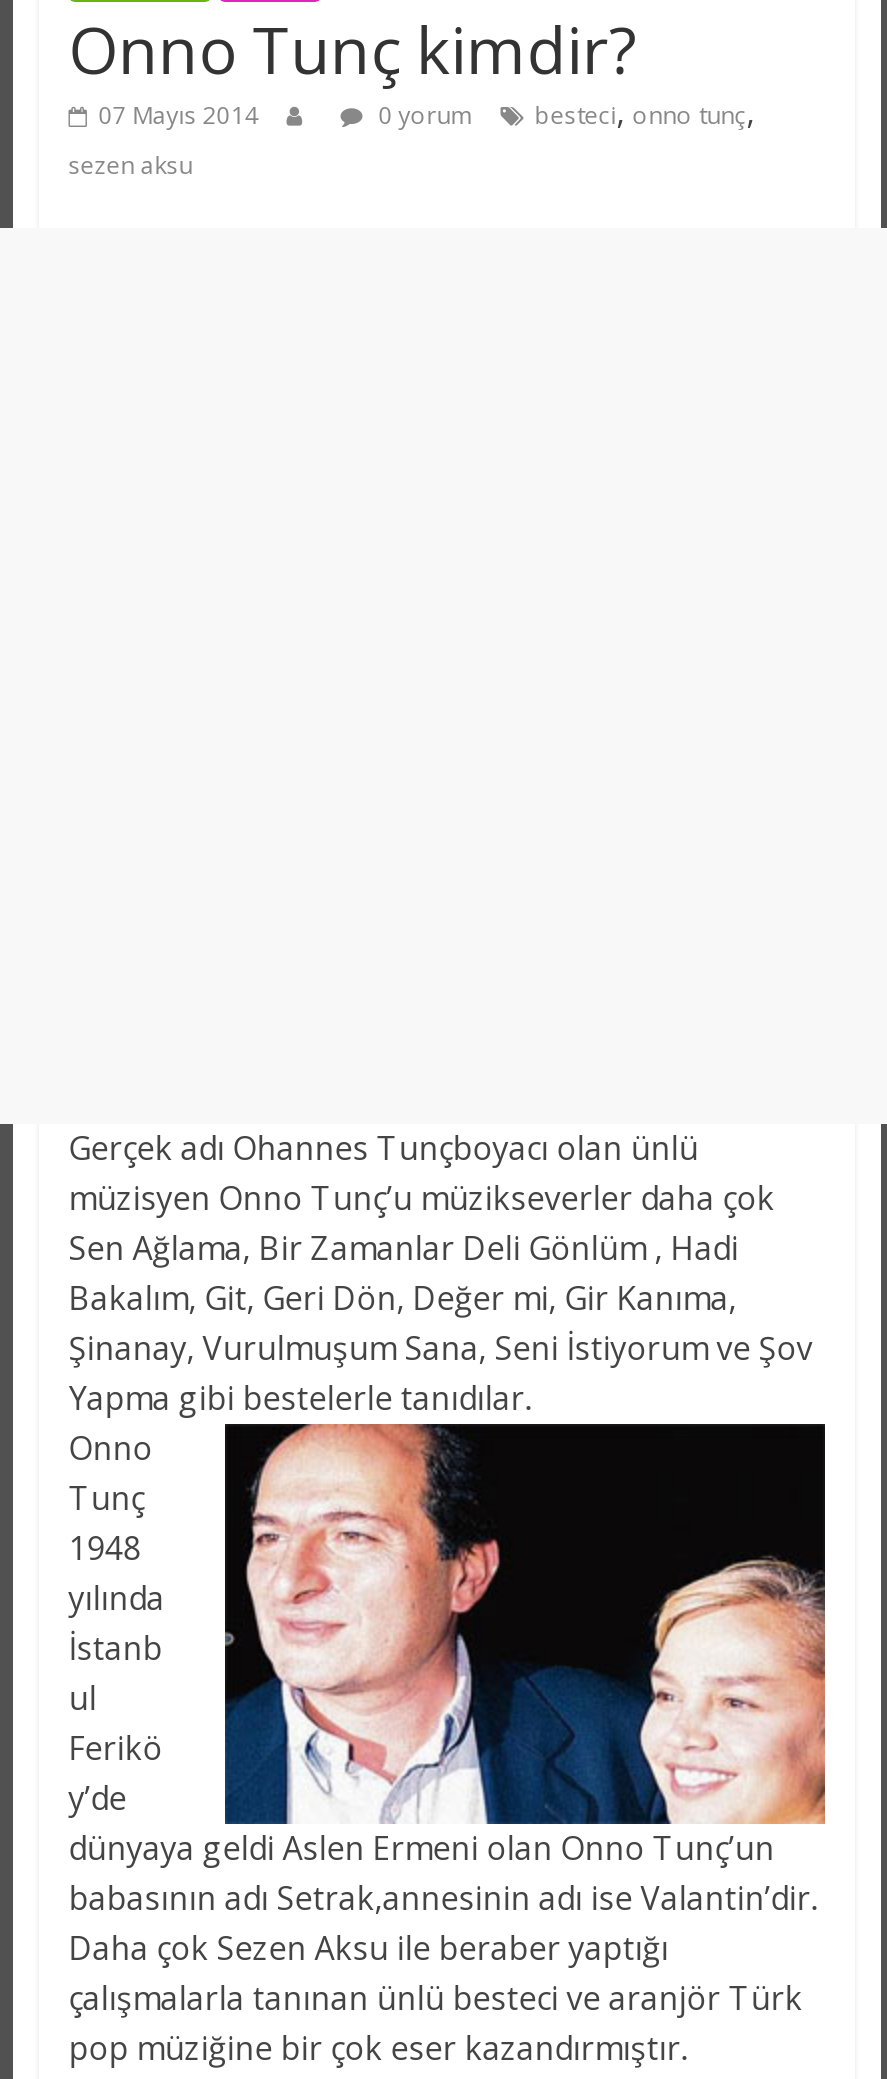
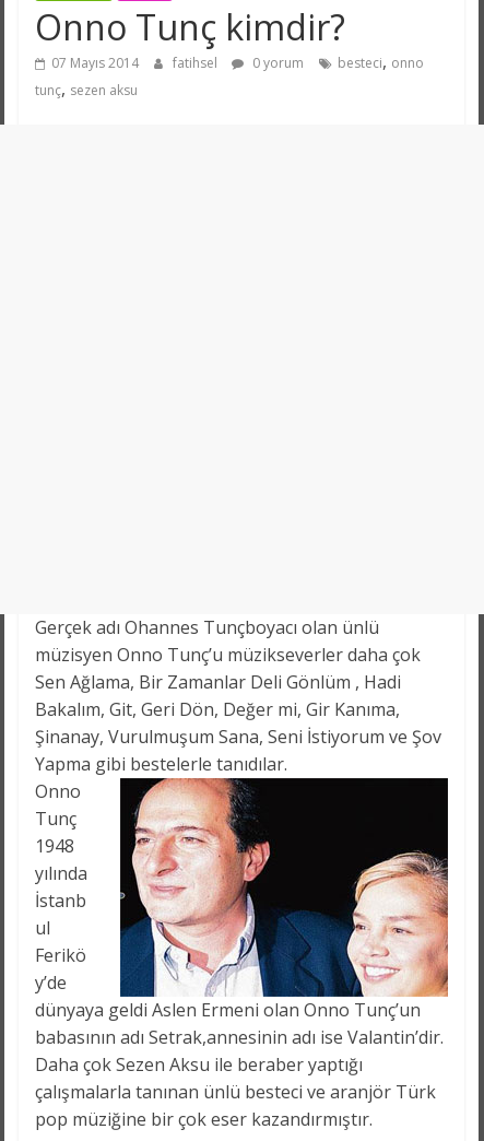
+ fatihsel
